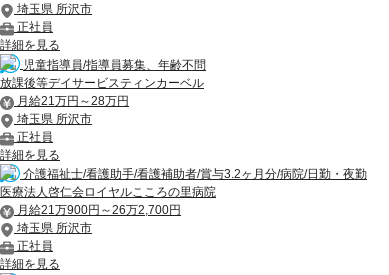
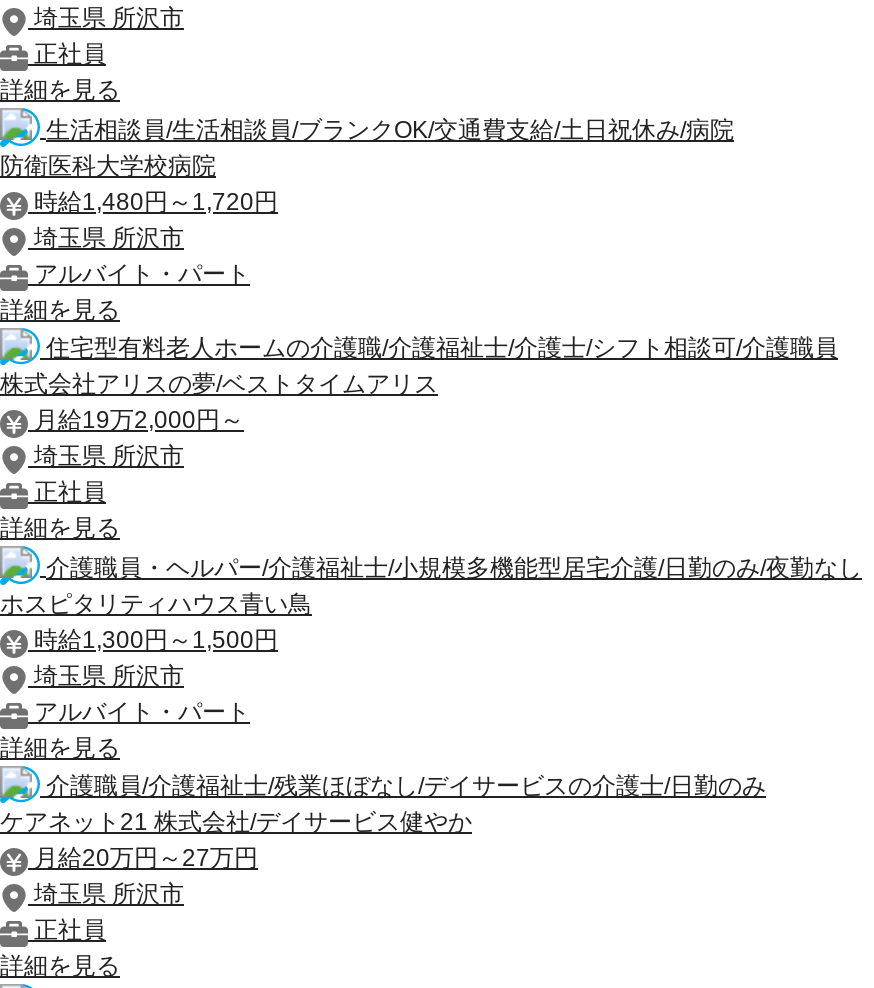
- 児童指導員/指導員募集、年齢不問
- 放課後等デイサービスティンカーベル
- 月給21万円～28万円
+ 生活相談員/生活相談員/ブランクOK/交通費支給/土日祝休み/病院
+ 防衛医科大学校病院
+ 時給1,480円～1,720円
+ 埼玉県 所沢市
+ アルバイト・パート
+ 詳細を見る
+ 住宅型有料老人ホームの介護職/介護福祉士/介護士/シフト相談可/介護職員
+ 株式会社アリスの夢/ベストタイムアリス
+ 月給19万2,000円～

- 介護福祉士/看護助手/看護補助者/賞与3.2ヶ月分/病院/日勤・夜勤
- 医療法人啓仁会ロイヤルこころの里病院
- 月給21万900円～26万2,700円
+ 介護職員・ヘルパー/介護福祉士/小規模多機能型居宅介護/日勤のみ/夜勤なし
+ ホスピタリティハウス青い鳥
+ 時給1,300円～1,500円
+ 埼玉県 所沢市
+ アルバイト・パート
+ 詳細を見る
+ 介護職員/介護福祉士/残業ほぼなし/デイサービスの介護士/日勤のみ
+ ケアネット21 株式会社/デイサービス健やか
+ 月給20万円～27万円
